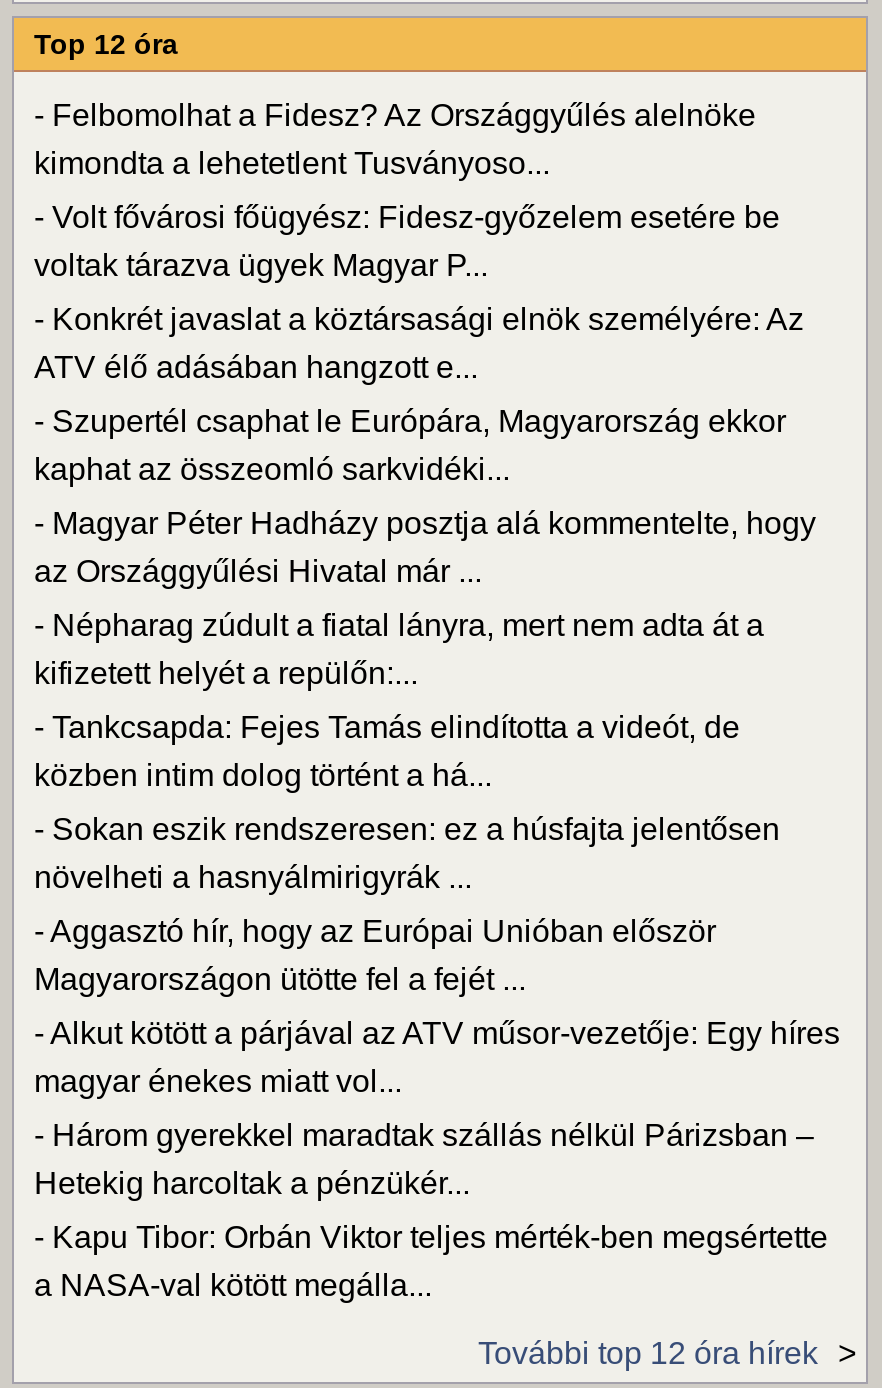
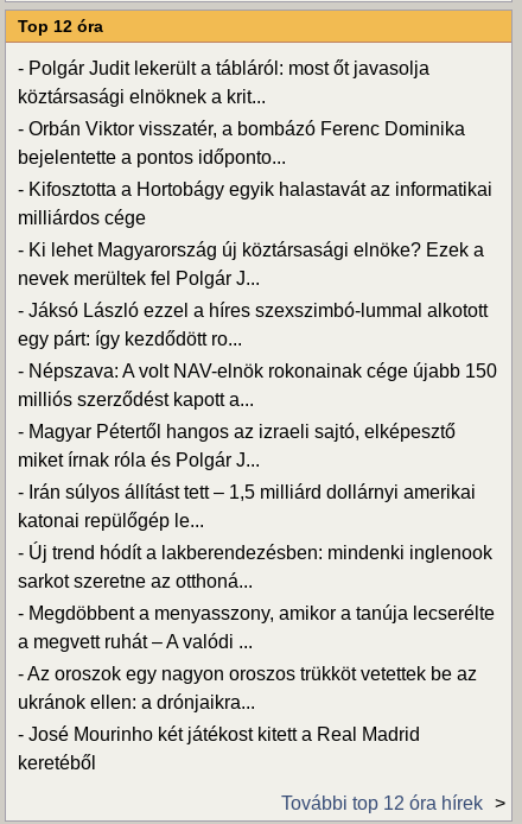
- - Felbomolhat a Fidesz? Az Országgyűlés alelnöke
- kimondta a lehetetlent Tusványoso...
+ - Polgár Judit lekerült a tábláról: most őt javasolja
+ köztársasági elnöknek a krit...

- - Volt fővárosi főügyész: Fidesz-győzelem esetére be
- voltak tárazva ügyek Magyar P...
+ - Orbán Viktor visszatér, a bombázó Ferenc Dominika
+ bejelentette a pontos időponto...

- - Konkrét javaslat a köztársasági elnök személyére: Az
- ATV élő adásában hangzott e...
+ - Kifosztotta a Hortobágy egyik halastavát az informatikai
+ milliárdos cége

- - Szupertél csaphat le Európára, Magyarország ekkor
- kaphat az összeomló sarkvidéki...
+ - Ki lehet Magyarország új köztársasági elnöke? Ezek a
+ nevek merültek fel Polgár J...

- - Magyar Péter Hadházy posztja alá kommentelte, hogy
- az Országgyűlési Hivatal már ...
+ - Jáksó László ezzel a híres szexszimbó-lummal alkotott
+ egy párt: így kezdődött ro...

- - Népharag zúdult a fiatal lányra, mert nem adta át a
- kifizetett helyét a repülőn:...
+ - Népszava: A volt NAV-elnök rokonainak cége újabb 150
+ milliós szerződést kapott a...

- - Tankcsapda: Fejes Tamás elindította a videót, de
- közben intim dolog történt a há...
+ - Magyar Pétertől hangos az izraeli sajtó, elképesztő
+ miket írnak róla és Polgár J...

- - Sokan eszik rendszeresen: ez a húsfajta jelentősen
- növelheti a hasnyálmirigyrák ...
+ - Irán súlyos állítást tett – 1,5 milliárd dollárnyi amerikai
+ katonai repülőgép le...

- - Aggasztó hír, hogy az Európai Unióban először
- Magyarországon ütötte fel a fejét ...
+ - Új trend hódít a lakberendezésben: mindenki inglenook
+ sarkot szeretne az otthoná...

- - Alkut kötött a párjával az ATV műsor-vezetője: Egy híres
- magyar énekes miatt vol...
+ - Megdöbbent a menyasszony, amikor a tanúja lecserélte
+ a megvett ruhát – A valódi ...

- - Három gyerekkel maradtak szállás nélkül Párizsban –
- Hetekig harcoltak a pénzükér...
+ - Az oroszok egy nagyon oroszos trükköt vetettek be az
+ ukránok ellen: a drónjaikra...

- - Kapu Tibor: Orbán Viktor teljes mérték-ben megsértette
- a NASA-val kötött megálla...
+ - José Mourinho két játékost kitett a Real Madrid
+ keretéből
